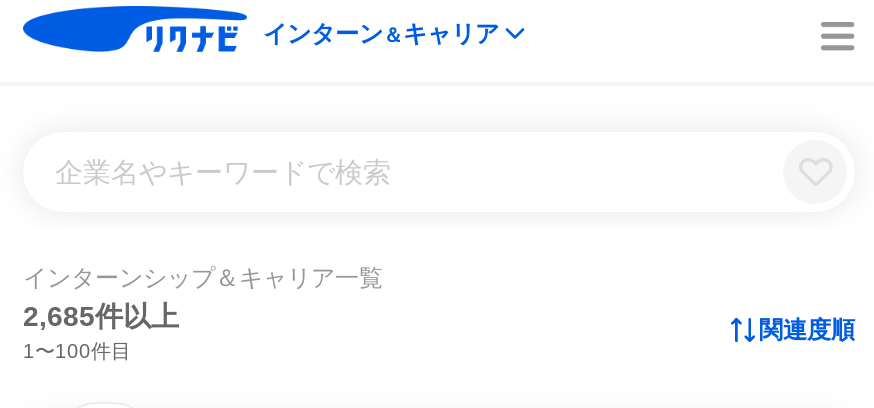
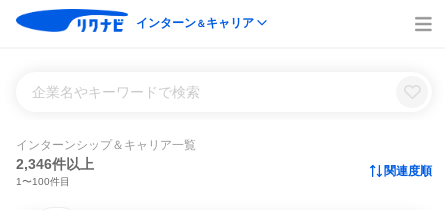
- 2,685件以上
+ 2,346件以上
